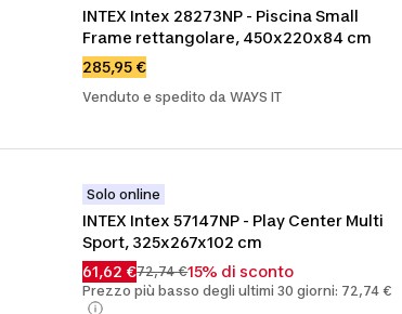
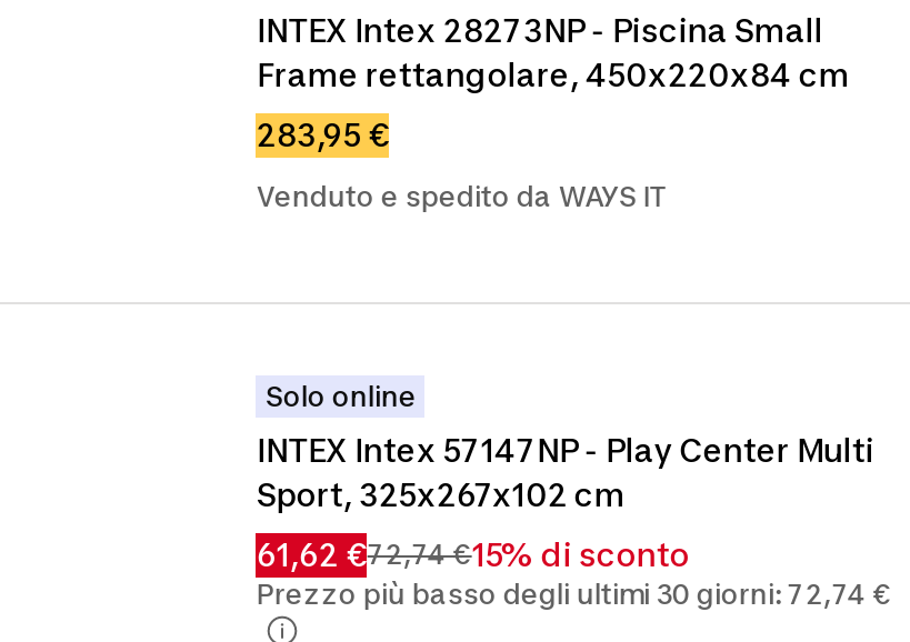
- 285,95 €
+ 283,95 €
